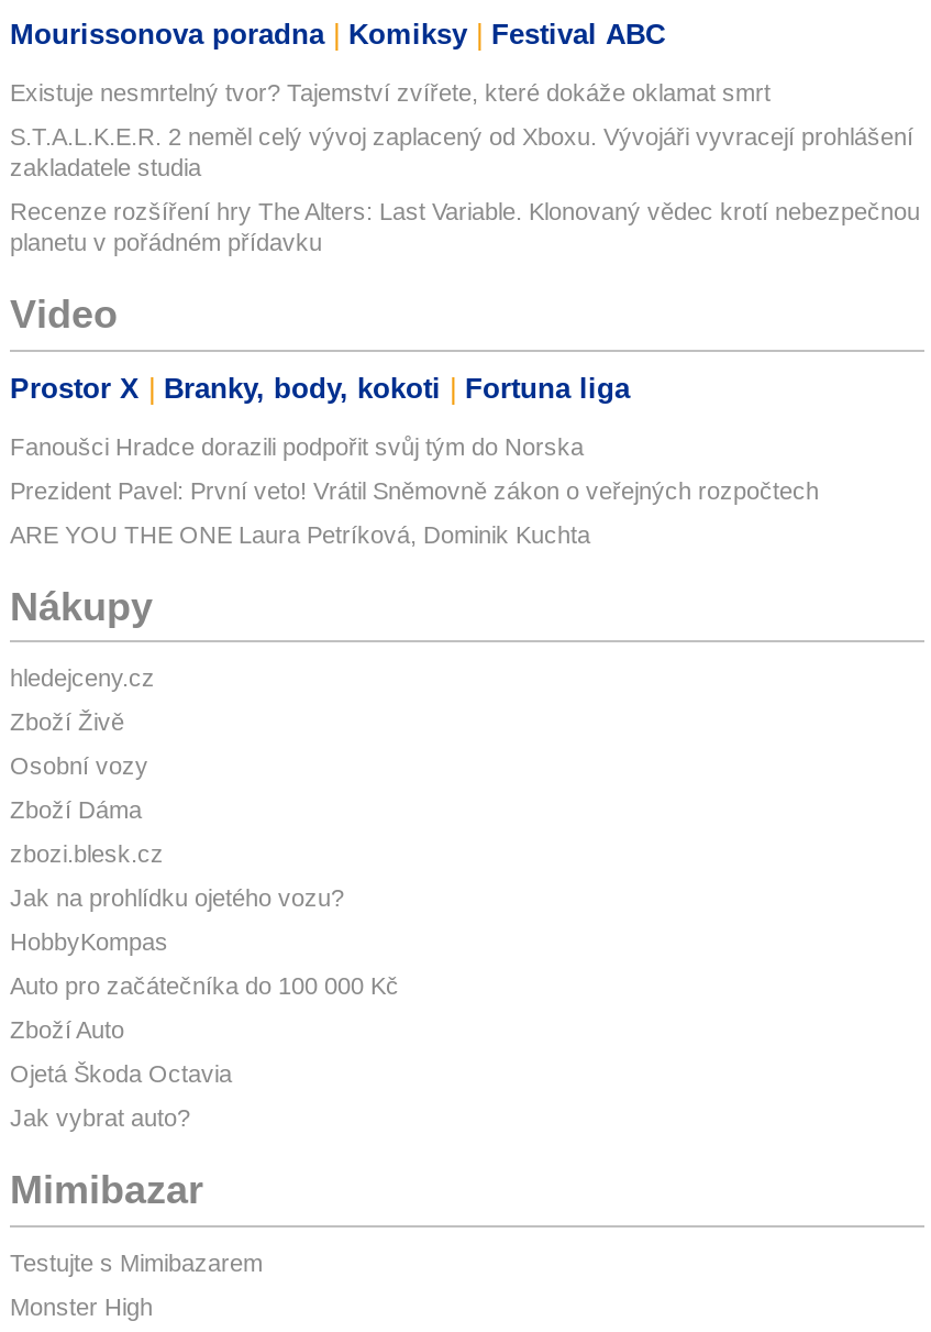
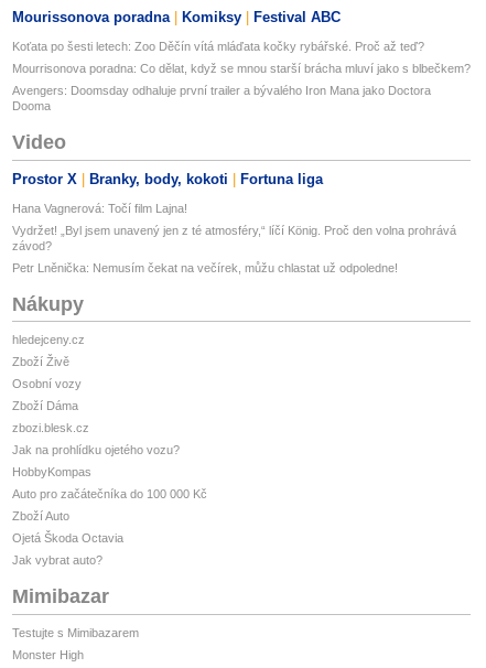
- Existuje nesmrtelný tvor? Tajemství zvířete, které dokáže oklamat smrt
+ Koťata po šesti letech: Zoo Děčín vítá mláďata kočky rybářské. Proč až teď?

- S.T.A.L.K.E.R. 2 neměl celý vývoj zaplacený od Xboxu. Vývojáři vyvracejí prohlášení
- zakladatele studia
+ Mourrisonova poradna: Co dělat, když se mnou starší brácha mluví jako s blbečkem?

- Recenze rozšíření hry The Alters: Last Variable. Klonovaný vědec krotí nebezpečnou
- planetu v pořádném přídavku
+ Avengers: Doomsday odhaluje první trailer a bývalého Iron Mana jako Doctora
+ Dooma

- Fanoušci Hradce dorazili podpořit svůj tým do Norska
+ Hana Vagnerová: Točí film Lajna!

- Prezident Pavel: První veto! Vrátil Sněmovně zákon o veřejných rozpočtech
+ Vydržet! „Byl jsem unavený jen z té atmosféry,“ líčí König. Proč den volna prohrává
+ závod?

- ARE YOU THE ONE Laura Petríková, Dominik Kuchta
+ Petr Lněnička: Nemusím čekat na večírek, můžu chlastat už odpoledne!
